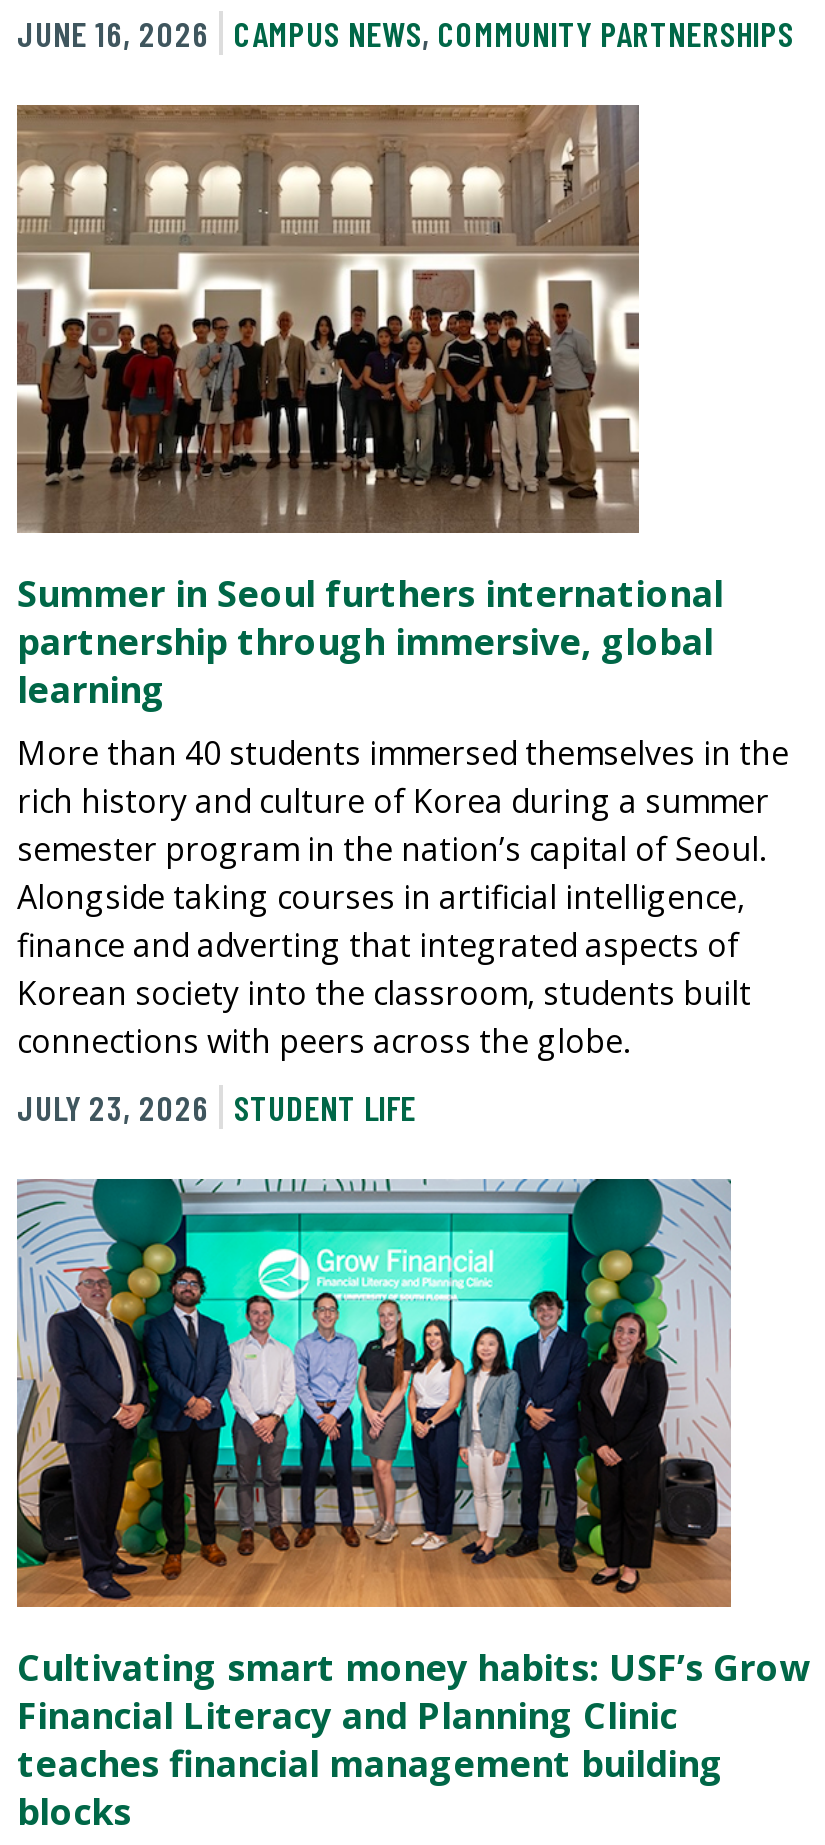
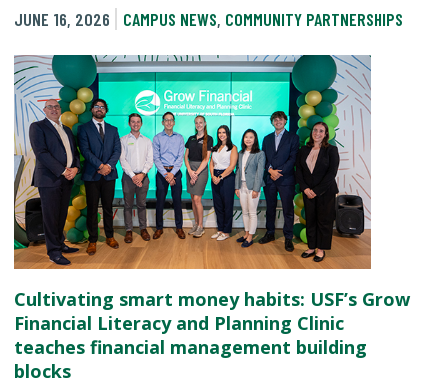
- [image]
- Summer in Seoul furthers international
- partnership through immersive, global
- learning
- More than 40 students immersed themselves in the
- rich history and culture of Korea during a summer
- semester program in the nation’s capital of Seoul.
- Alongside taking courses in artificial intelligence,
- finance and adverting that integrated aspects of
- Korean society into the classroom, students built
- connections with peers across the globe.
- JULY 23, 2026 STUDENT LIFE
